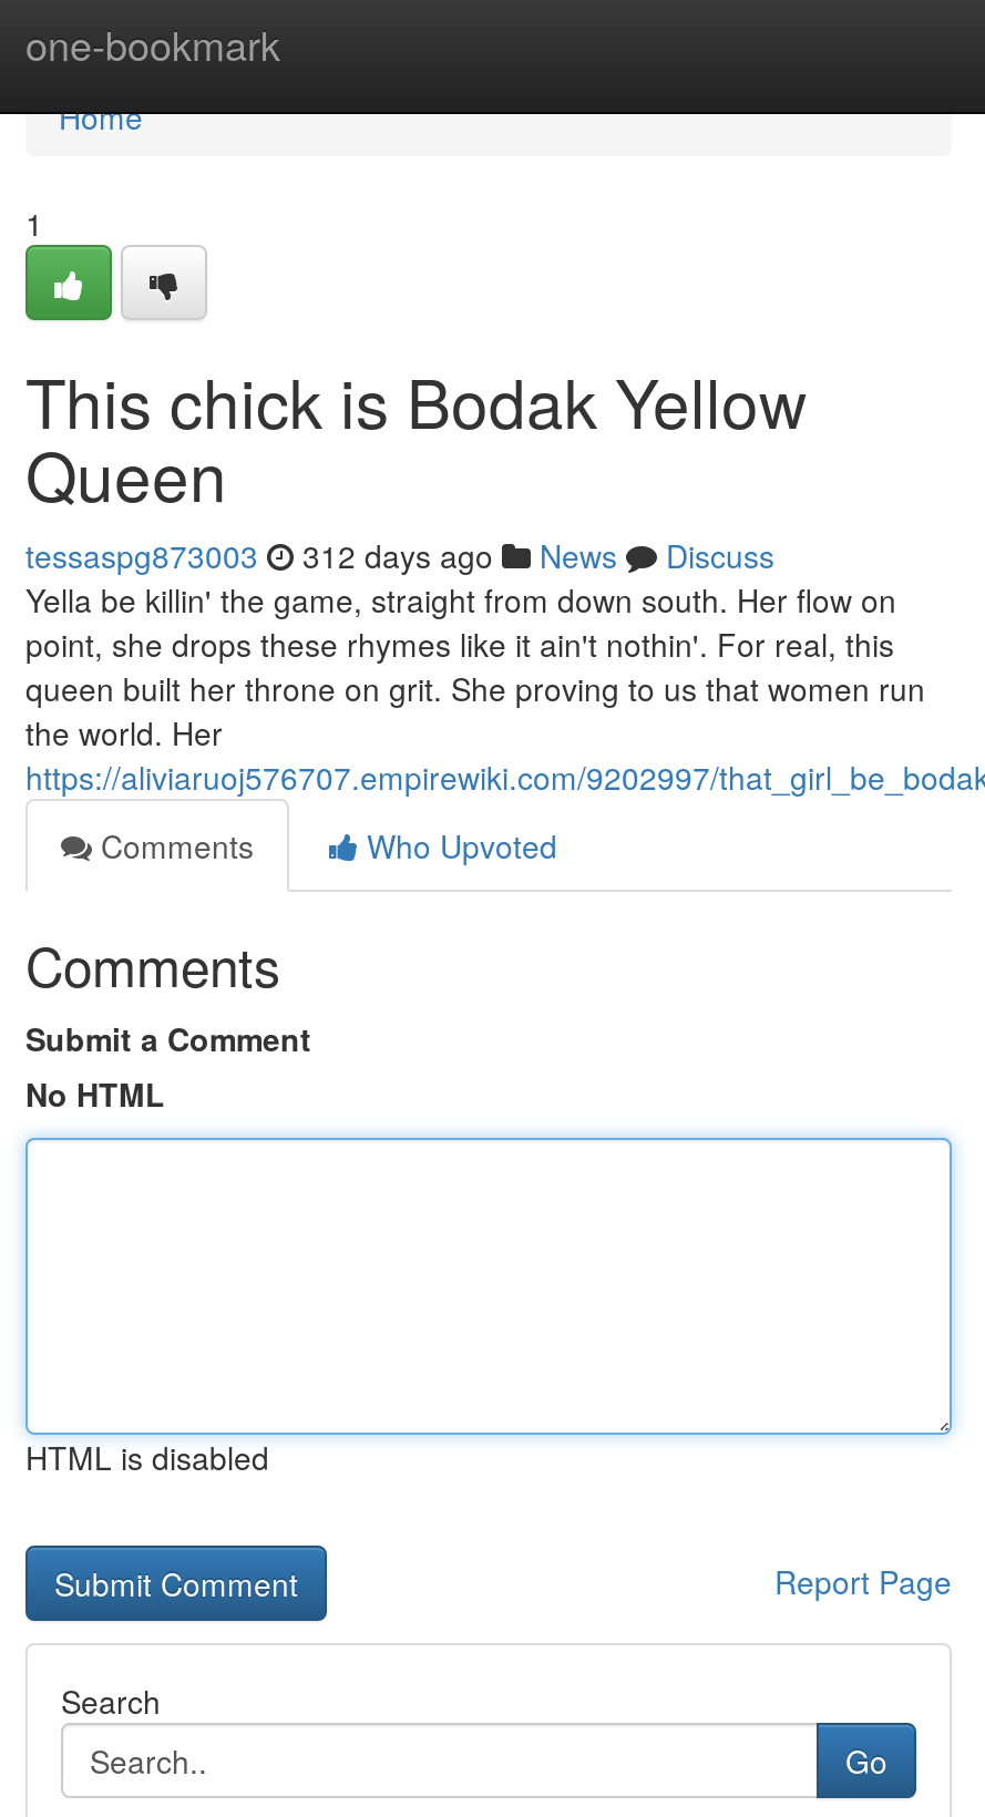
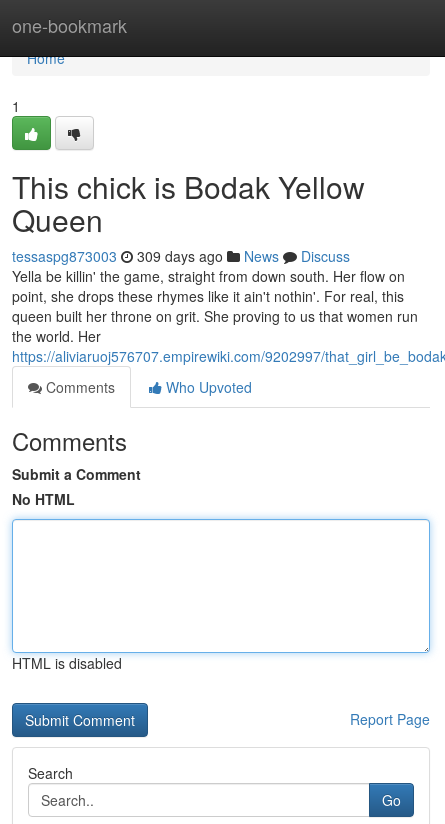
- tessaspg873003 312 days ago News Discuss
+ tessaspg873003 309 days ago News Discuss
